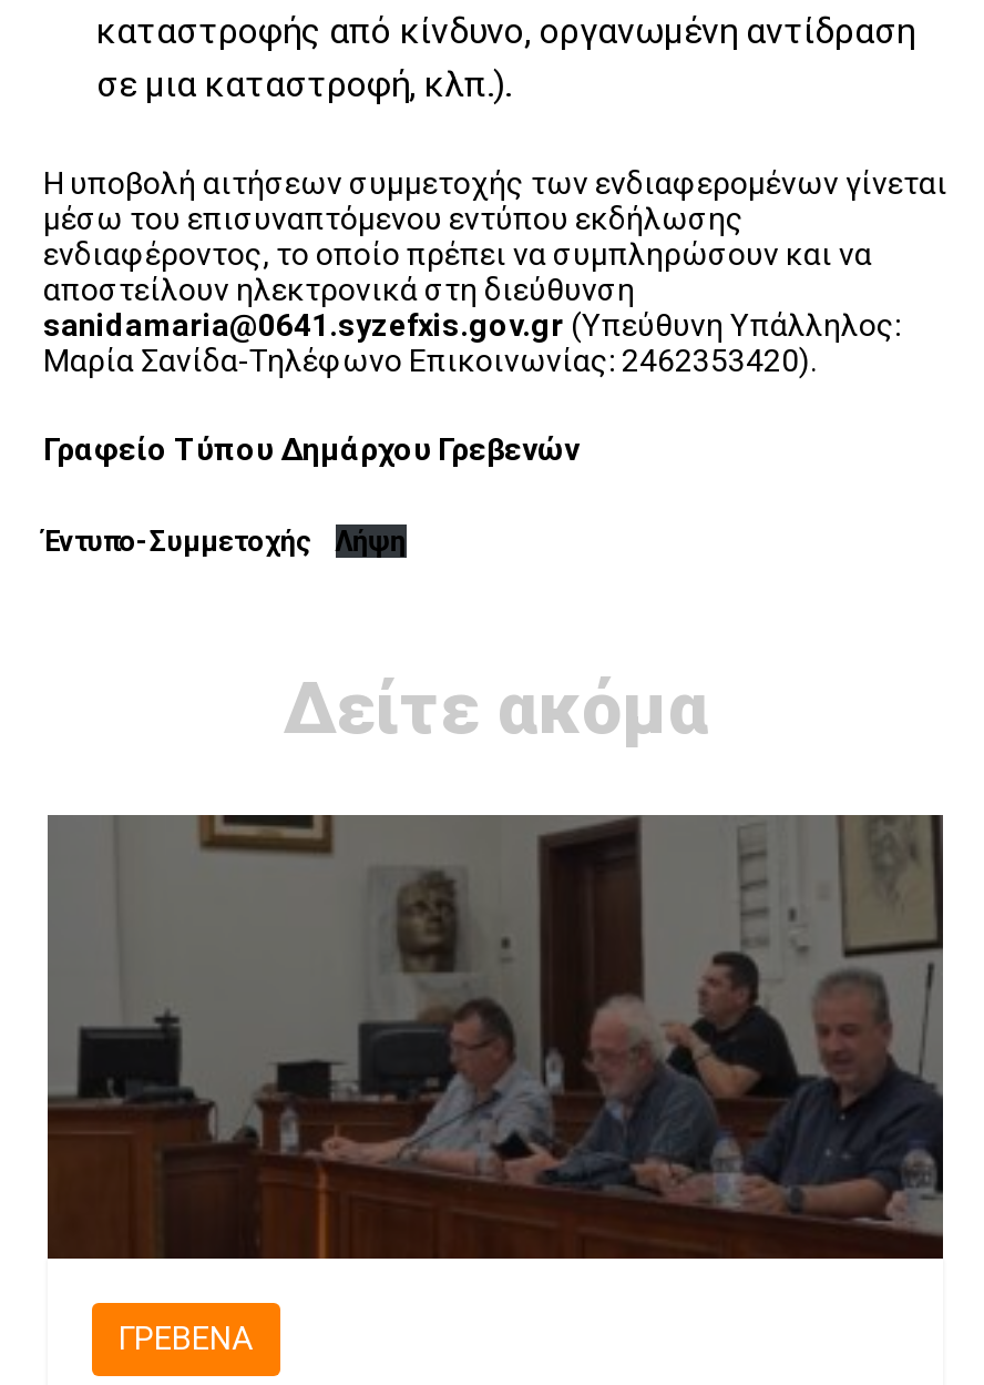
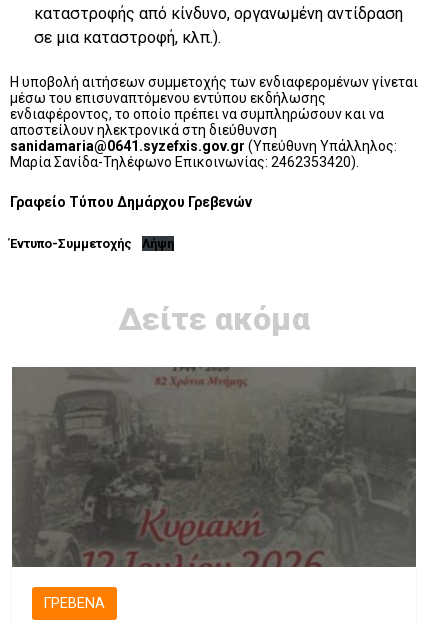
- [image]
+ [image]
